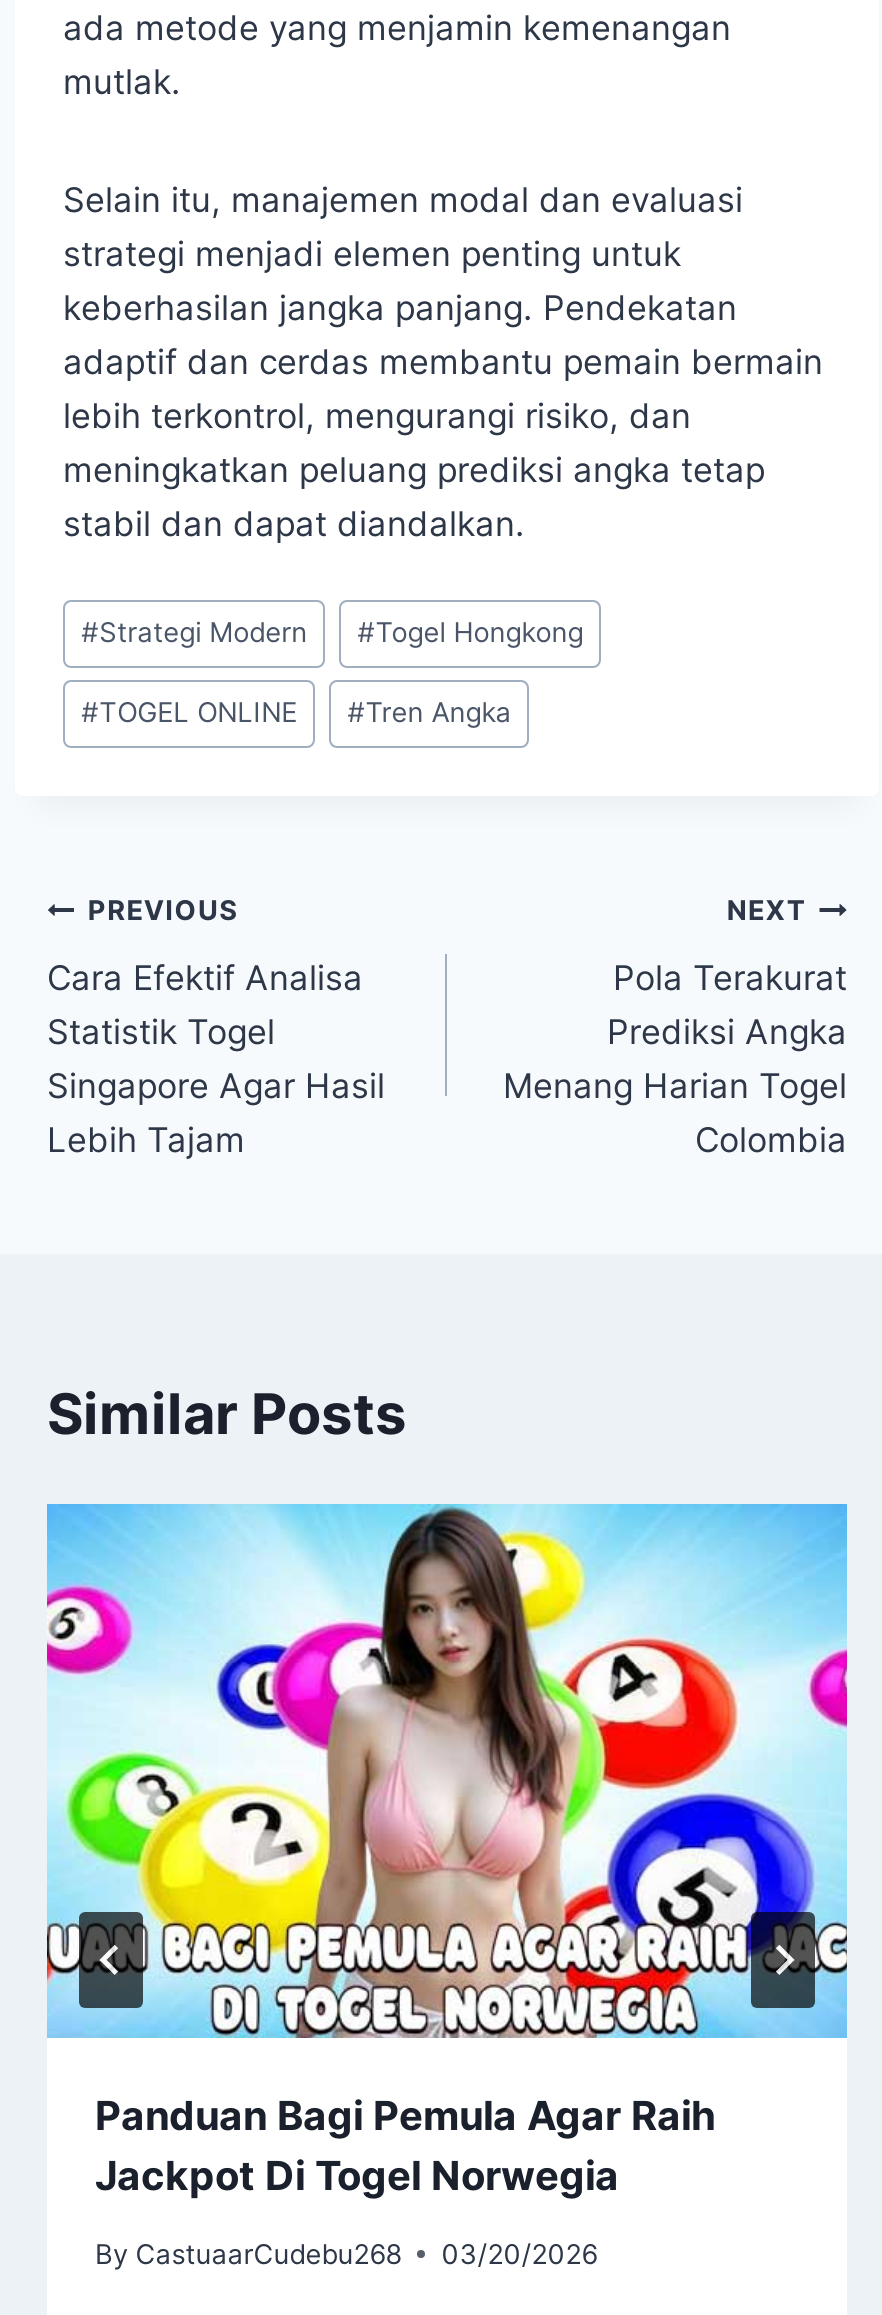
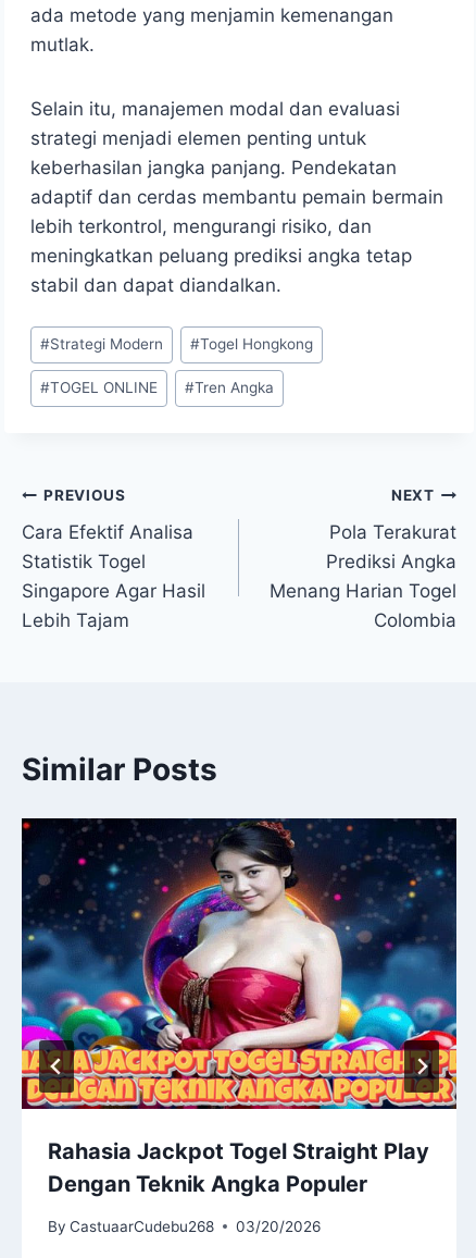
- [image]
- Panduan Bagi Pemula Agar Raih
- Jackpot Di Togel Norwegia
+ [image]
+ Rahasia Jackpot Togel Straight Play
+ Dengan Teknik Angka Populer
